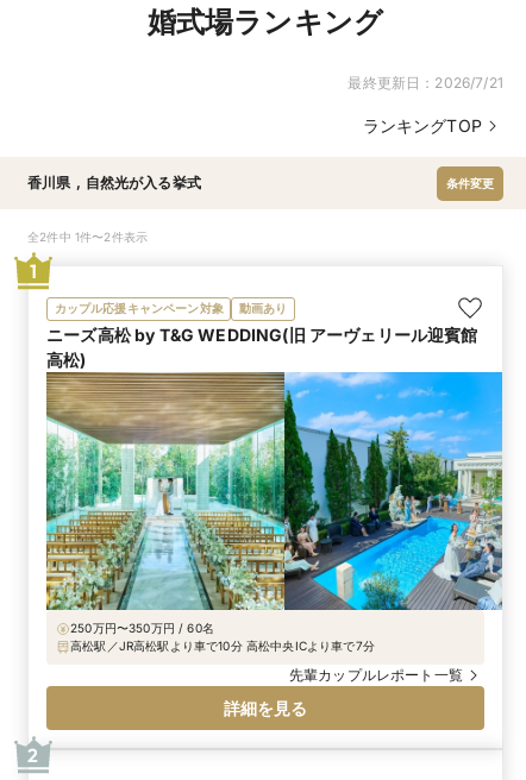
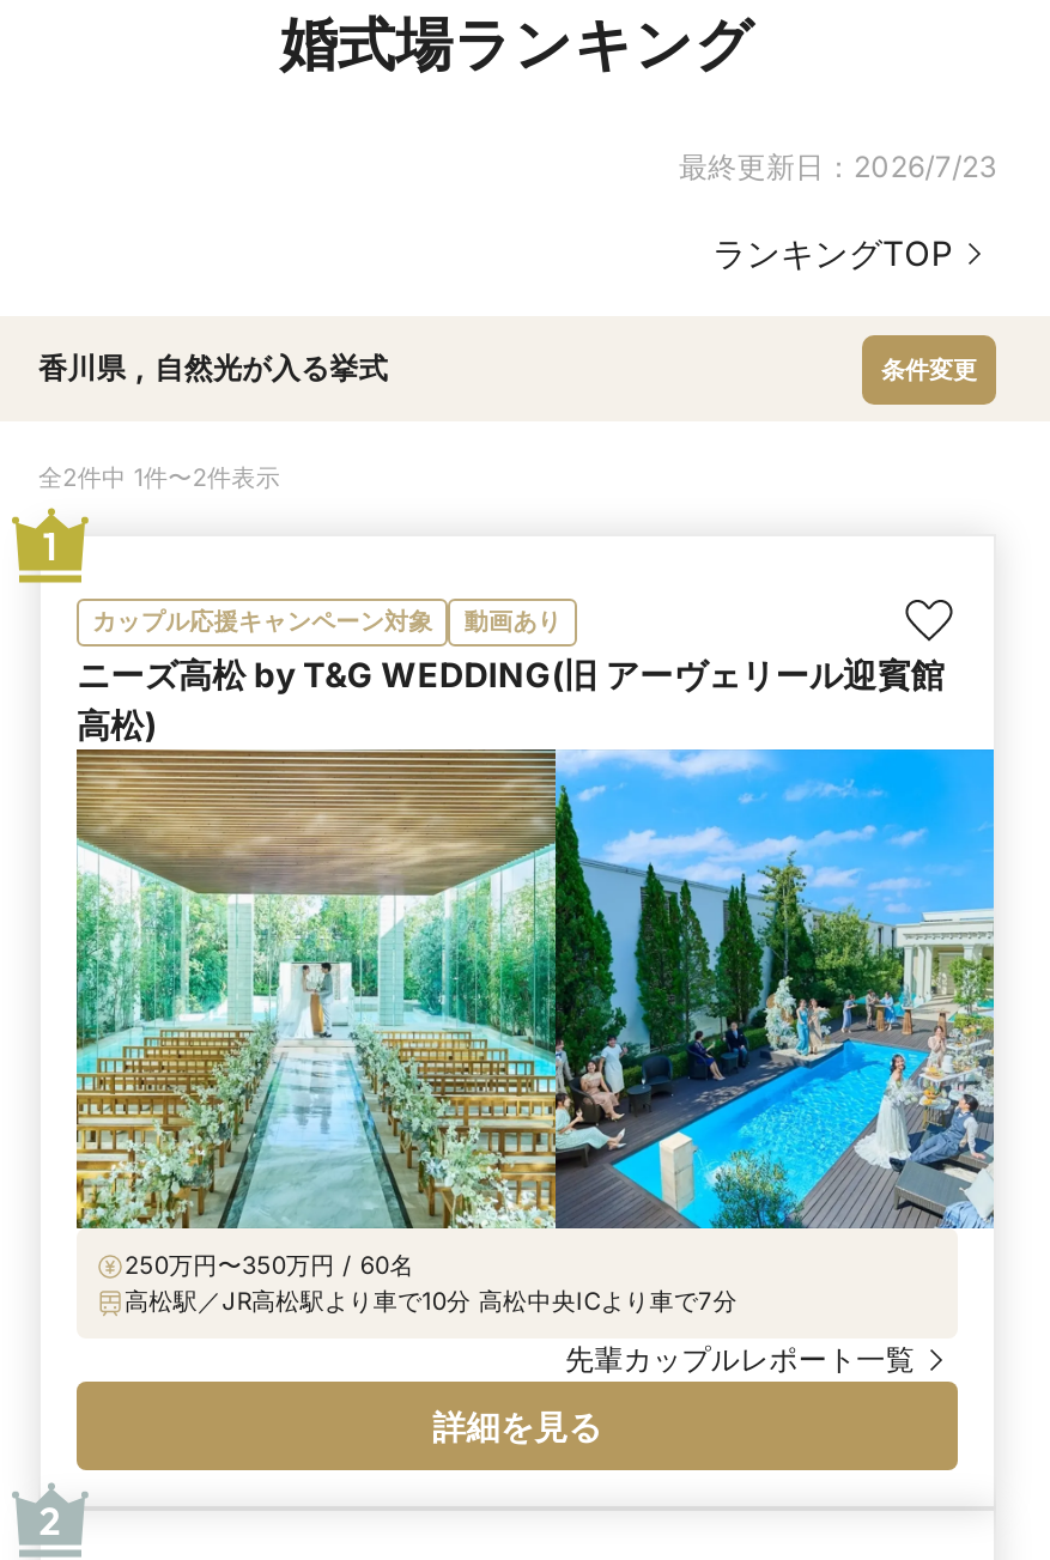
- 最終更新日：2026/7/21
+ 最終更新日：2026/7/23
